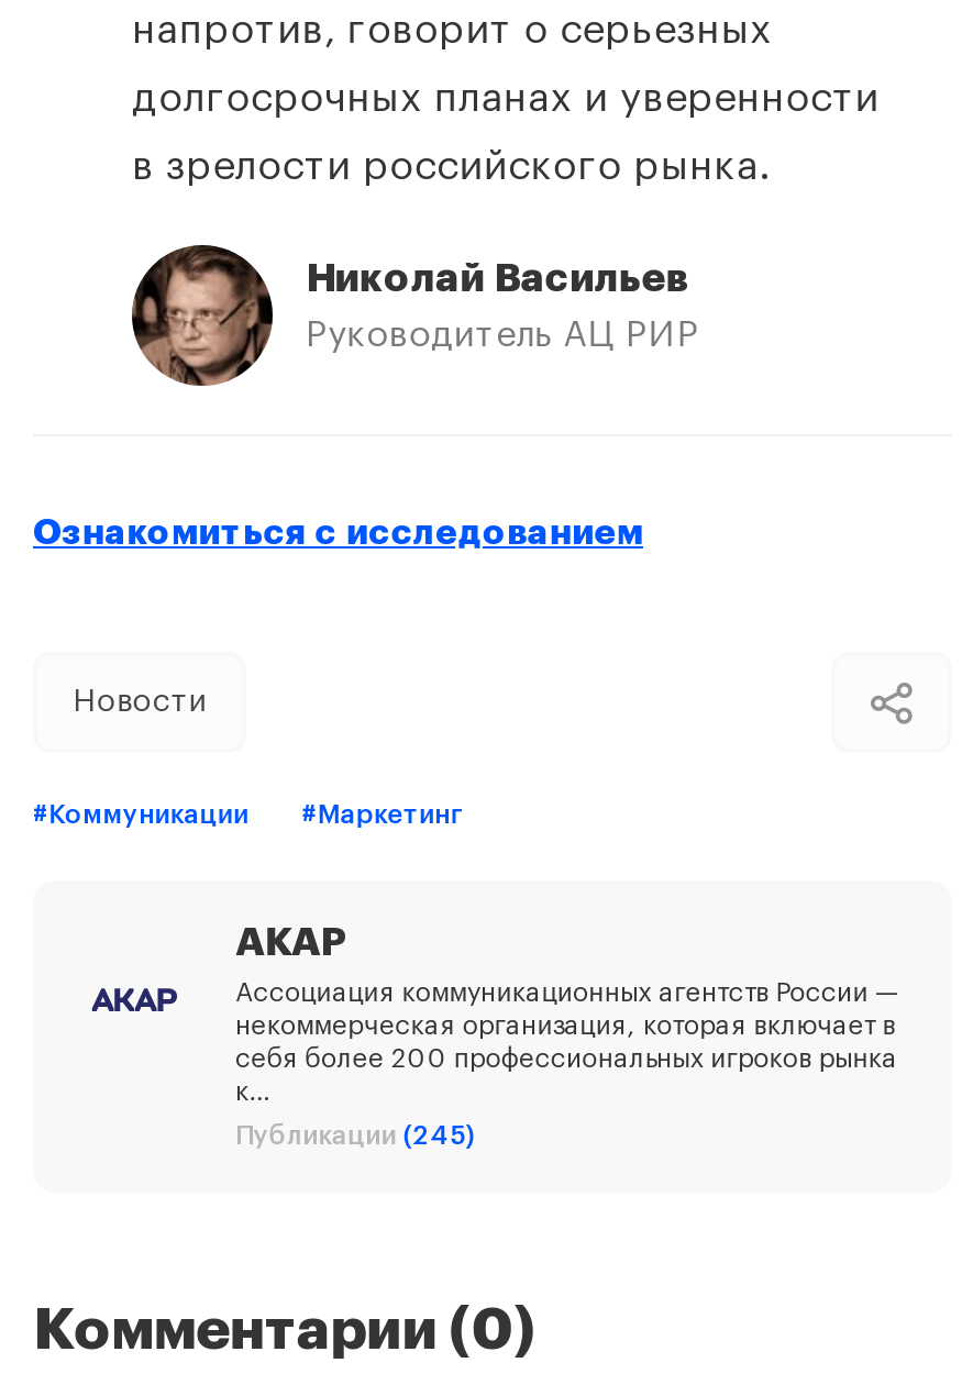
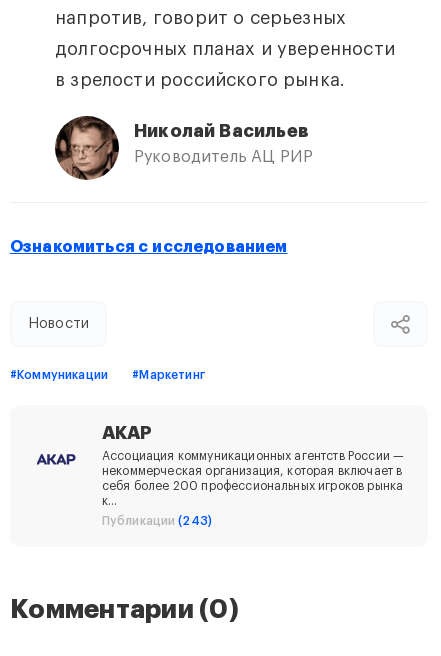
- Публикации (245)
+ Публикации (243)
